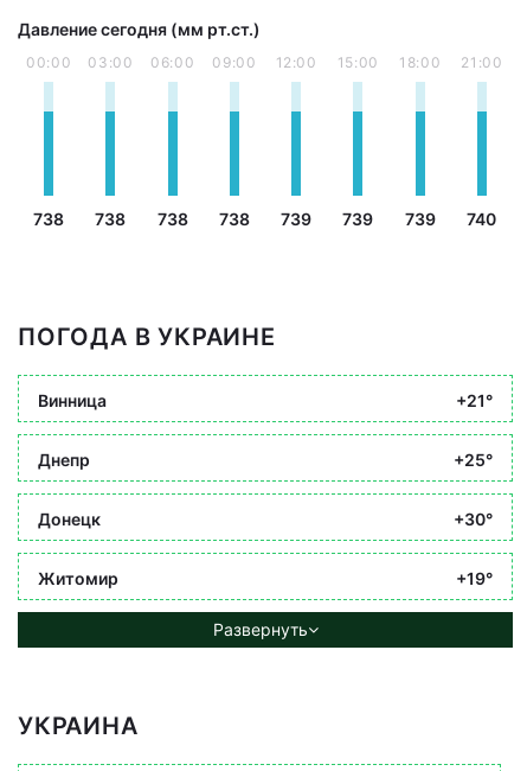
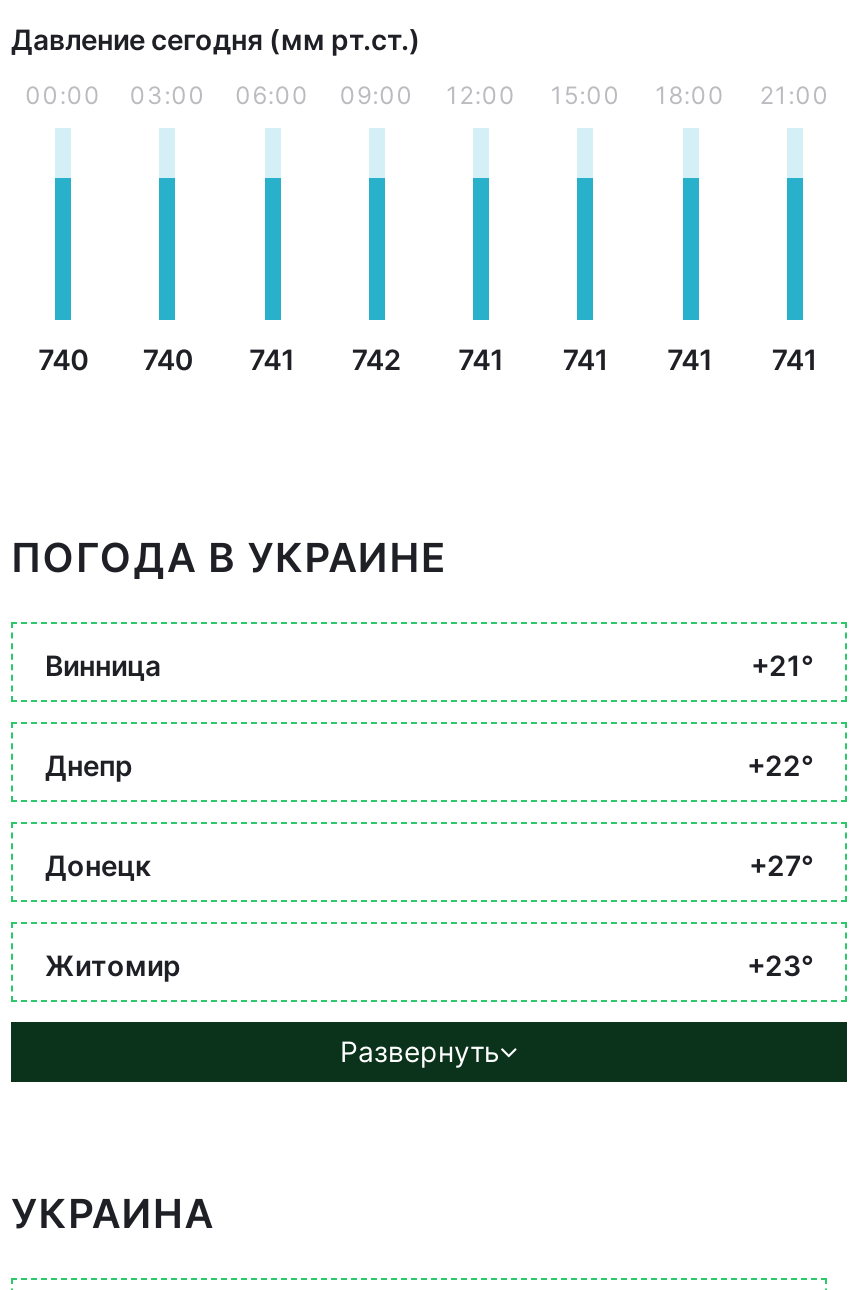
- 738
+ 740

- 738
+ 740

- 738
+ 741

- 738
+ 742

- 739
+ 741

- 739
+ 741

- 739
+ 741

- 740
+ 741

- +25°
+ +22°

- +30°
+ +27°

- +19°
+ +23°
